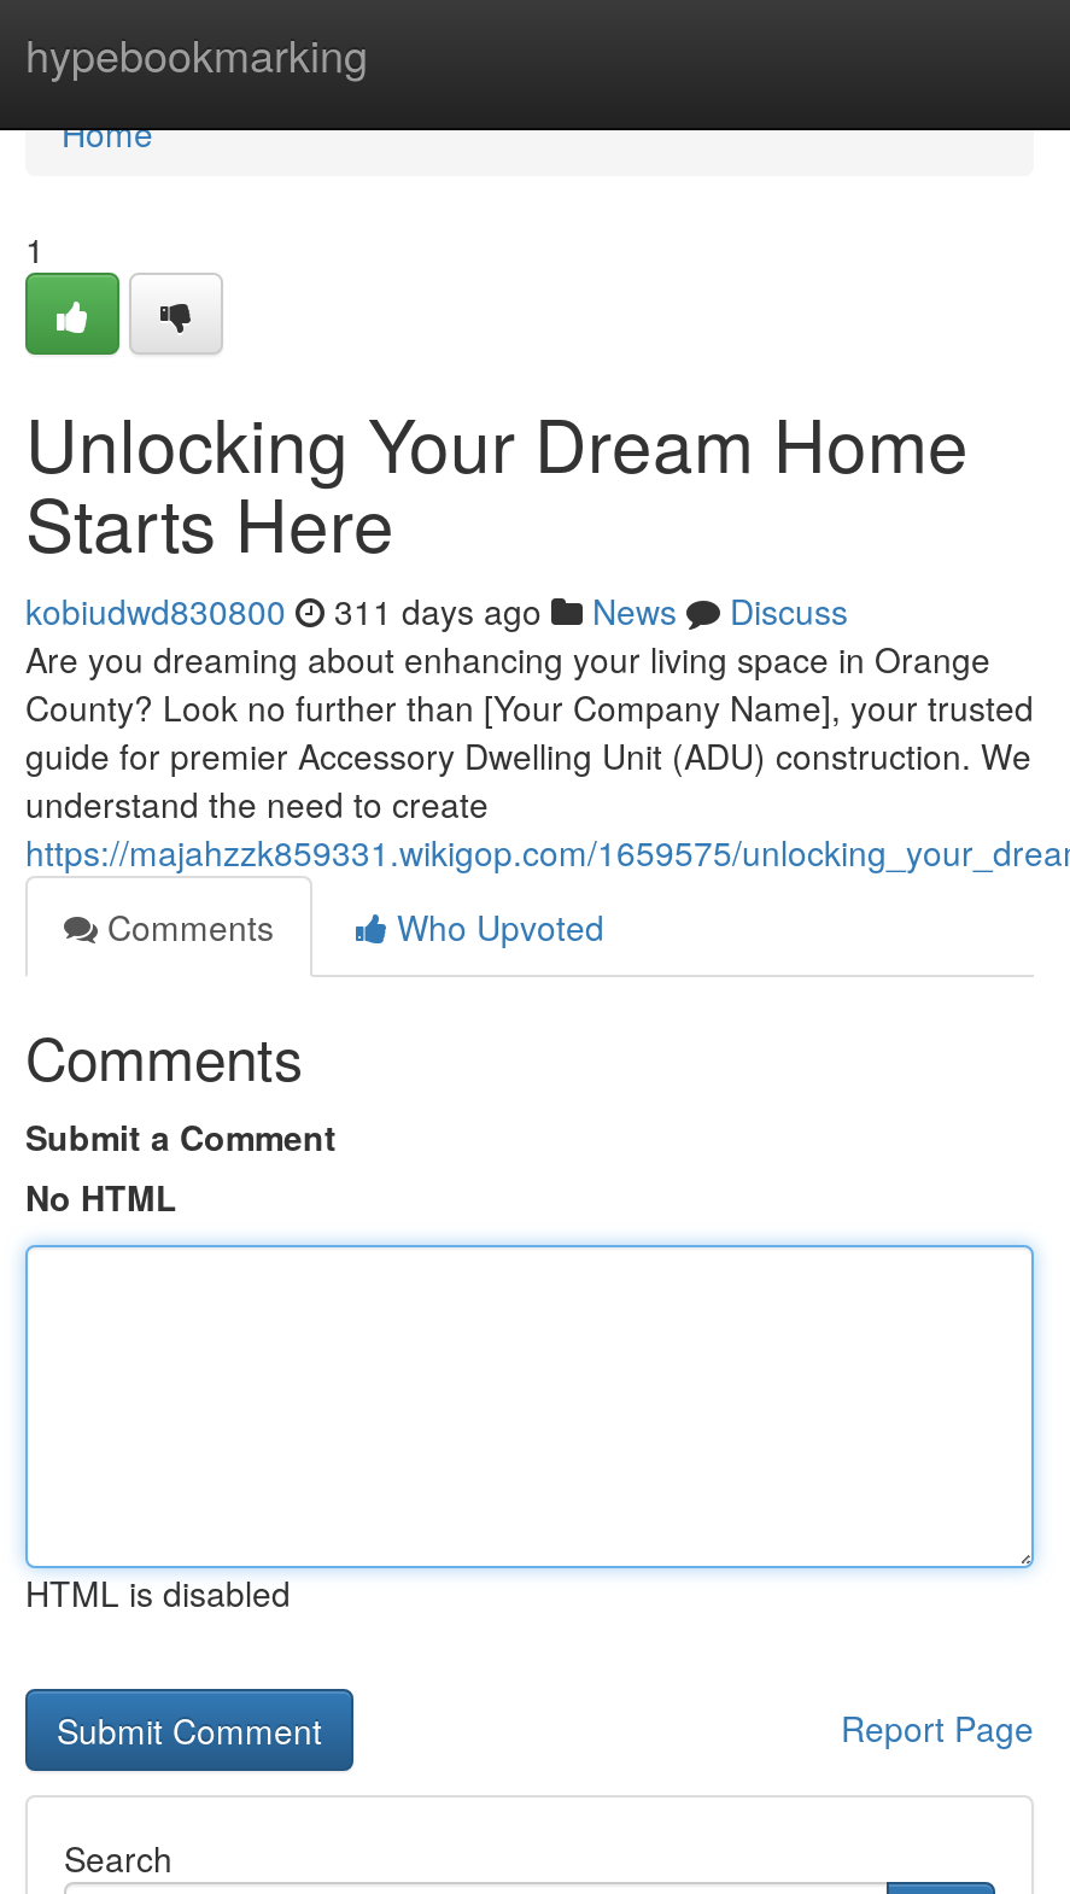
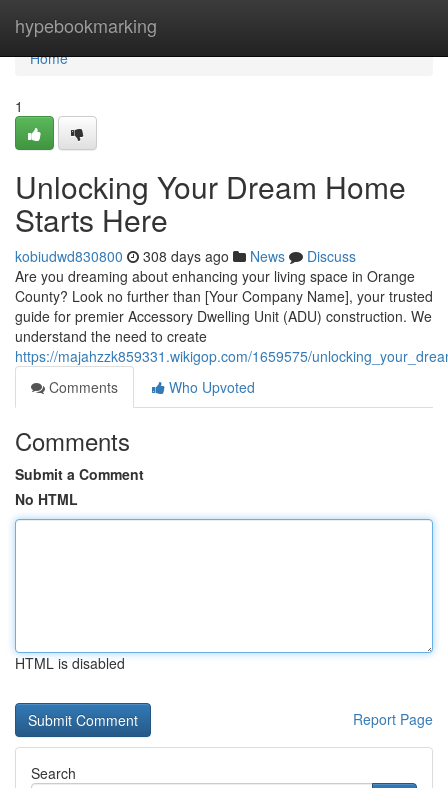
- kobiudwd830800 311 days ago News Discuss
+ kobiudwd830800 308 days ago News Discuss
